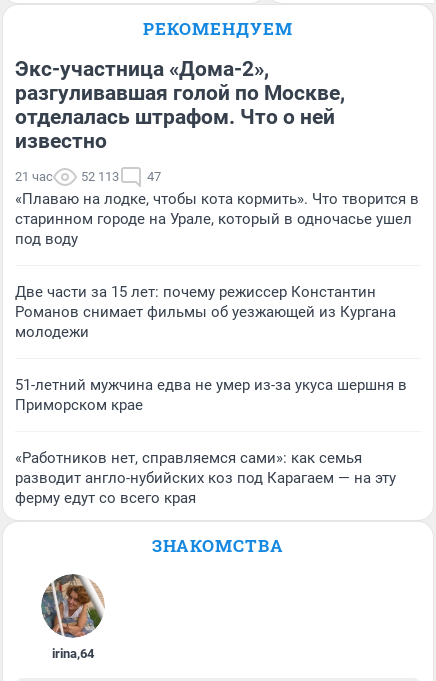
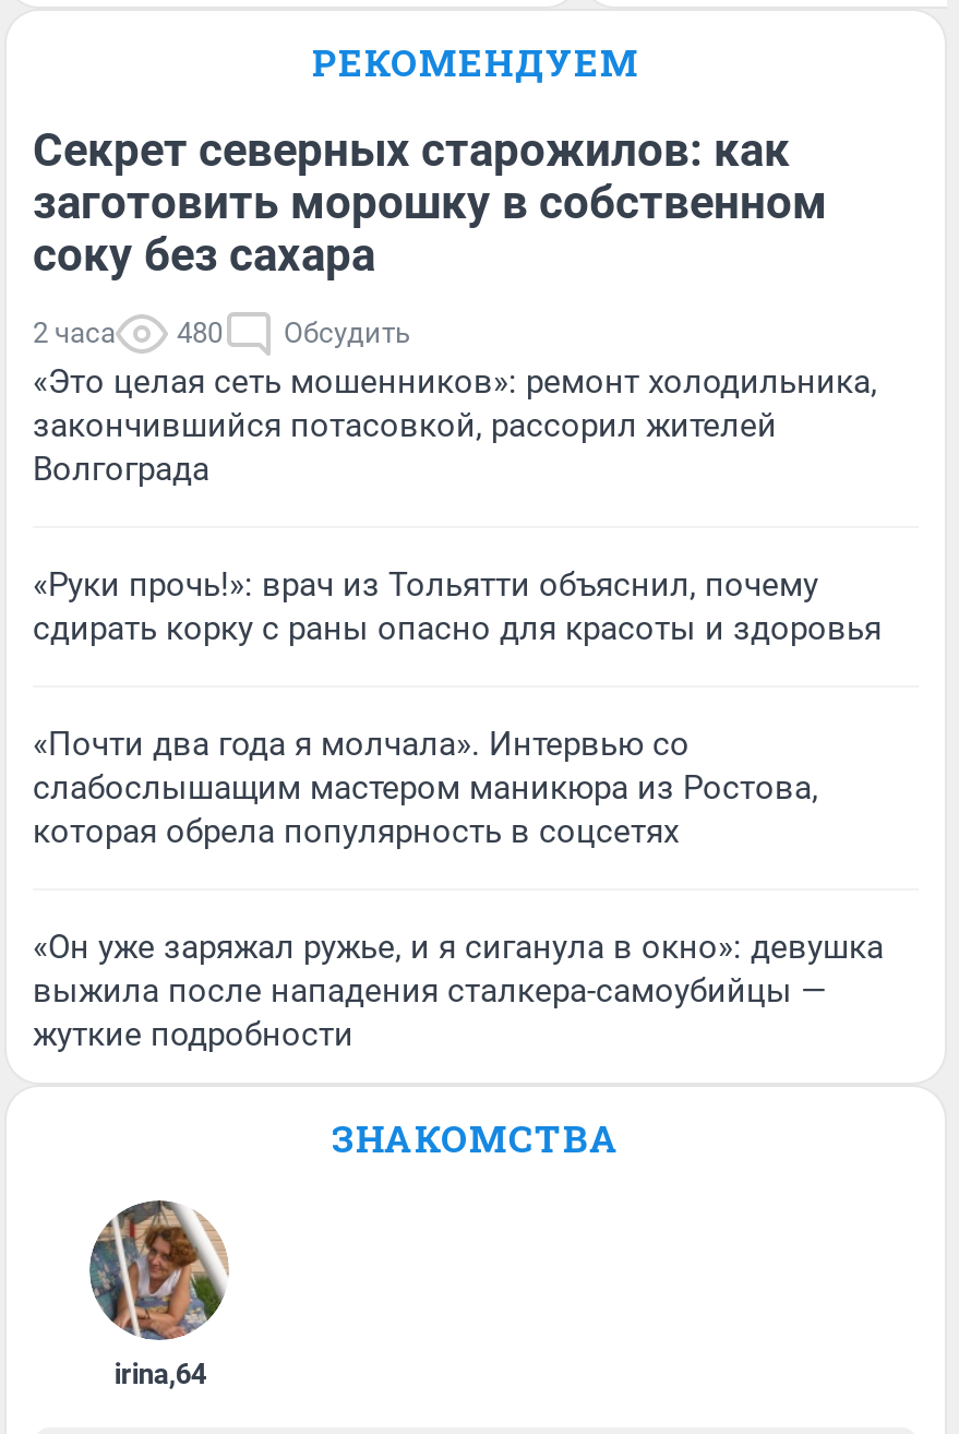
- Экс-участница «Дома-2»,
- разгуливавшая голой по Москве,
- отделалась штрафом. Что о ней
- известно
+ Секрет северных старожилов: как
+ заготовить морошку в собственном
+ соку без сахара

- 21 час
- 52 113
- 47
- «Плаваю на лодке, чтобы кота кормить». Что творится в
- старинном городе на Урале, который в одночасье ушел
- под воду
+ 2 часа
+ 480
+ Обсудить
+ «Это целая сеть мошенников»: ремонт холодильника,
+ закончившийся потасовкой, рассорил жителей
+ Волгограда

- Две части за 15 лет: почему режиссер Константин
- Романов снимает фильмы об уезжающей из Кургана
- молодежи
+ «Руки прочь!»: врач из Тольятти объяснил, почему
+ сдирать корку с раны опасно для красоты и здоровья

- 51-летний мужчина едва не умер из-за укуса шершня в
- Приморском крае
+ «Почти два года я молчала». Интервью со
+ слабослышащим мастером маникюра из Ростова,
+ которая обрела популярность в соцсетях

- «Работников нет, справляемся сами»: как семья
- разводит англо-нубийских коз под Карагаем — на эту
- ферму едут со всего края
+ «Он уже заряжал ружье, и я сиганула в окно»: девушка
+ выжила после нападения сталкера-самоубийцы —
+ жуткие подробности
